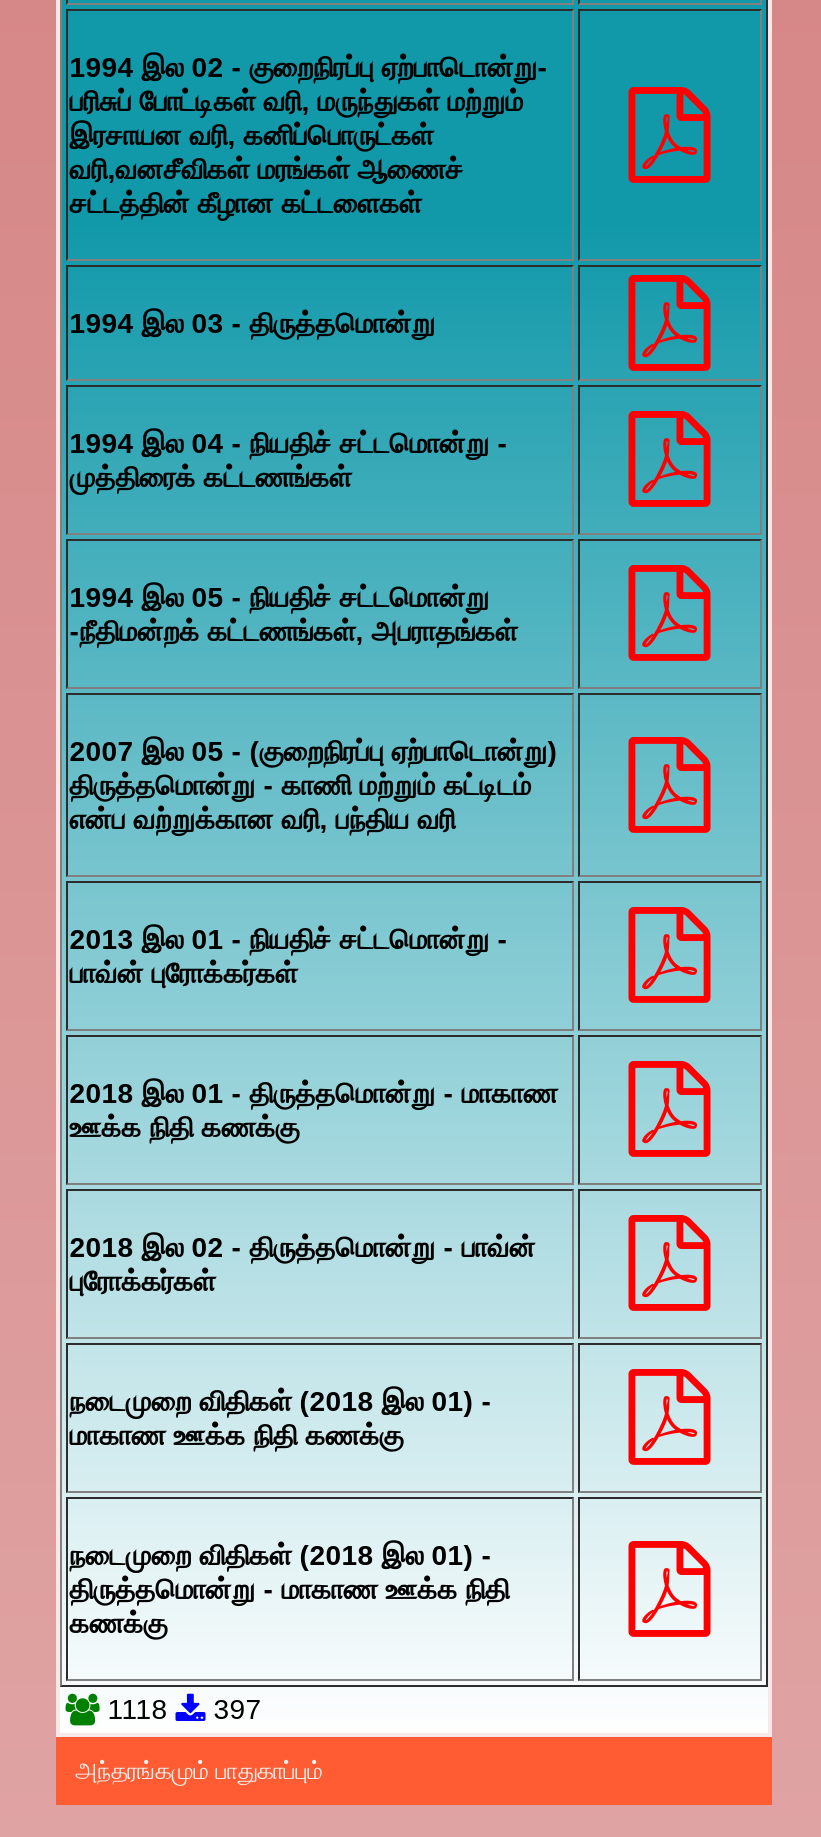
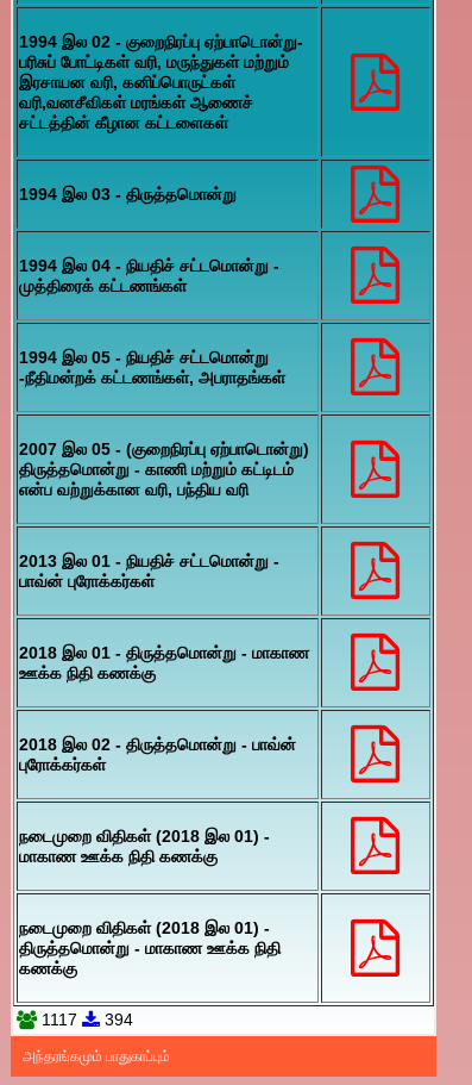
- 1118
+ 1117

- 397
+ 394
